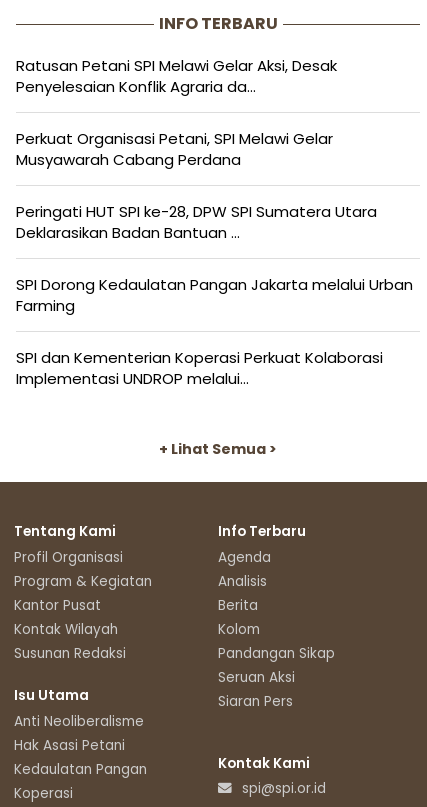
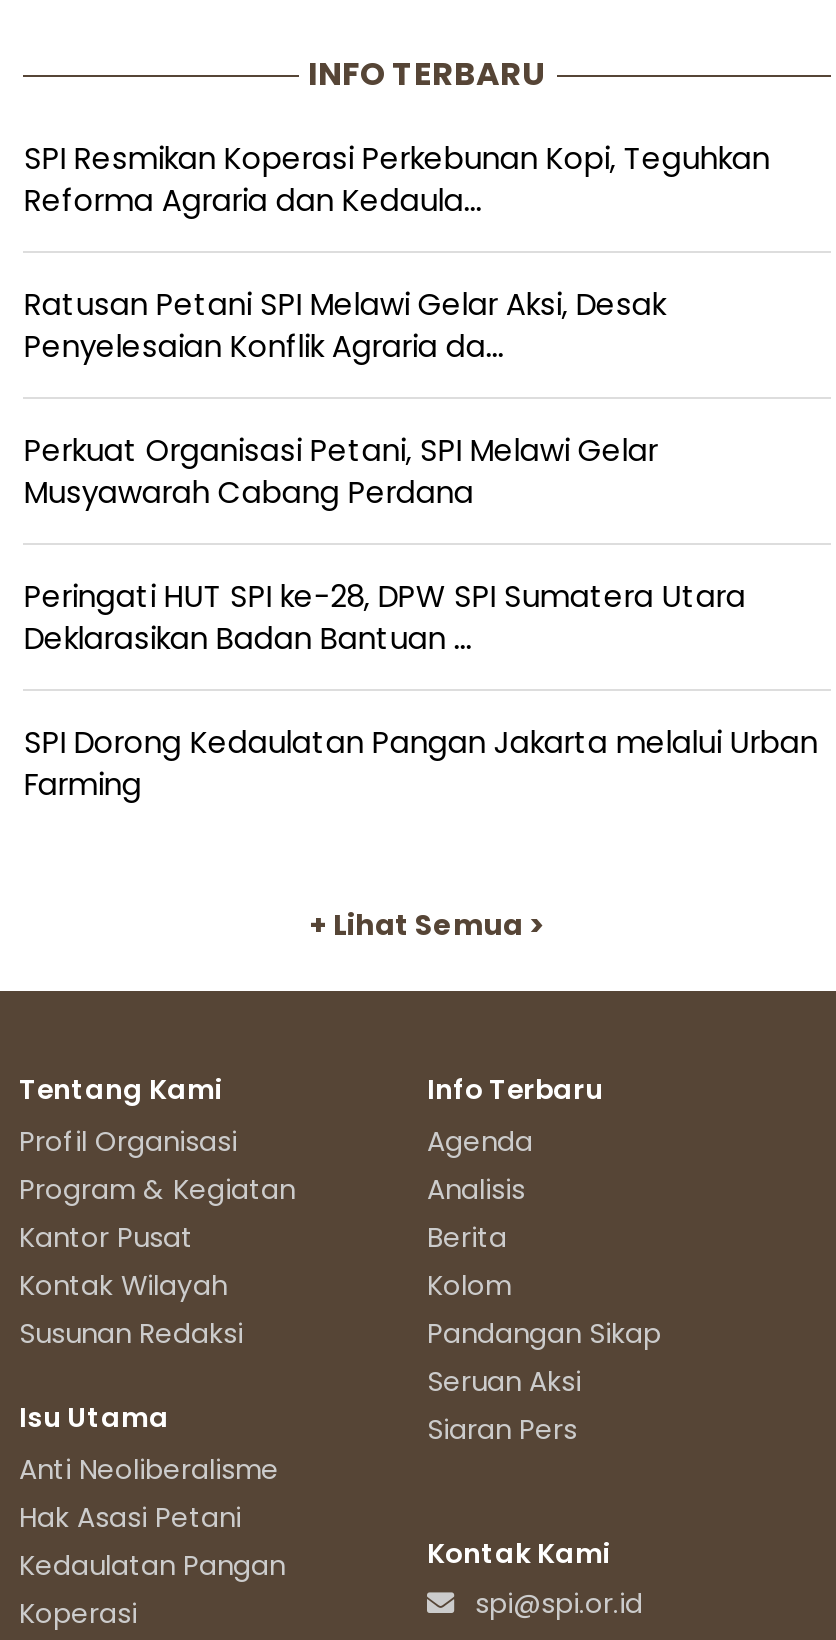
+ SPI Resmikan Koperasi Perkebunan Kopi, Teguhkan
+ Reforma Agraria dan Kedaula...

moved down: Ratusan Petani SPI Melawi Gelar Aksi, Desak | Penyelesaian Konflik Agraria da... | Perkuat Organisasi Petani, SPI Melawi Gelar | Musyawarah Cabang Perdana | Peringati HUT SPI ke-28, DPW SPI Sumatera Utara | Deklarasikan Badan Bantuan ... | SPI Dorong Kedaulatan Pangan Jakarta melalui Urban | Farming

- SPI dan Kementerian Koperasi Perkuat Kolaborasi
- Implementasi UNDROP melalui...
